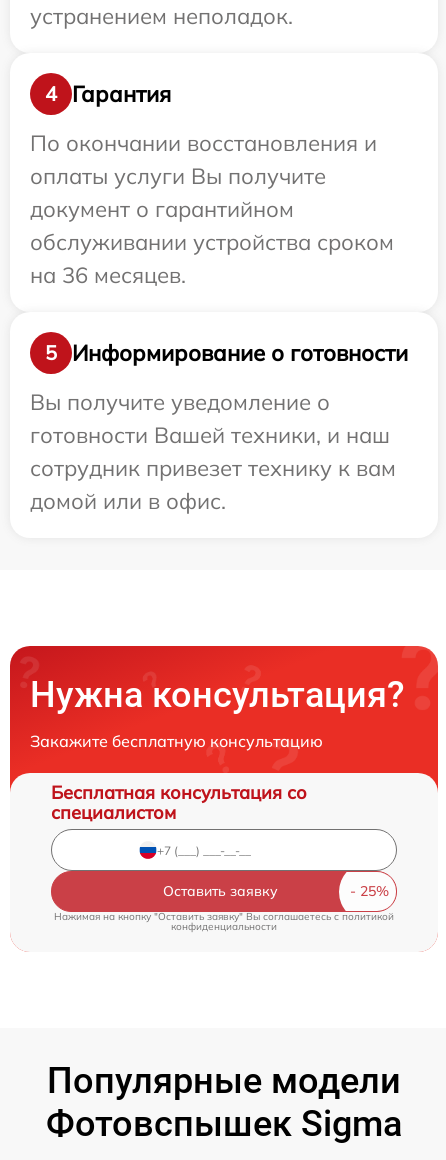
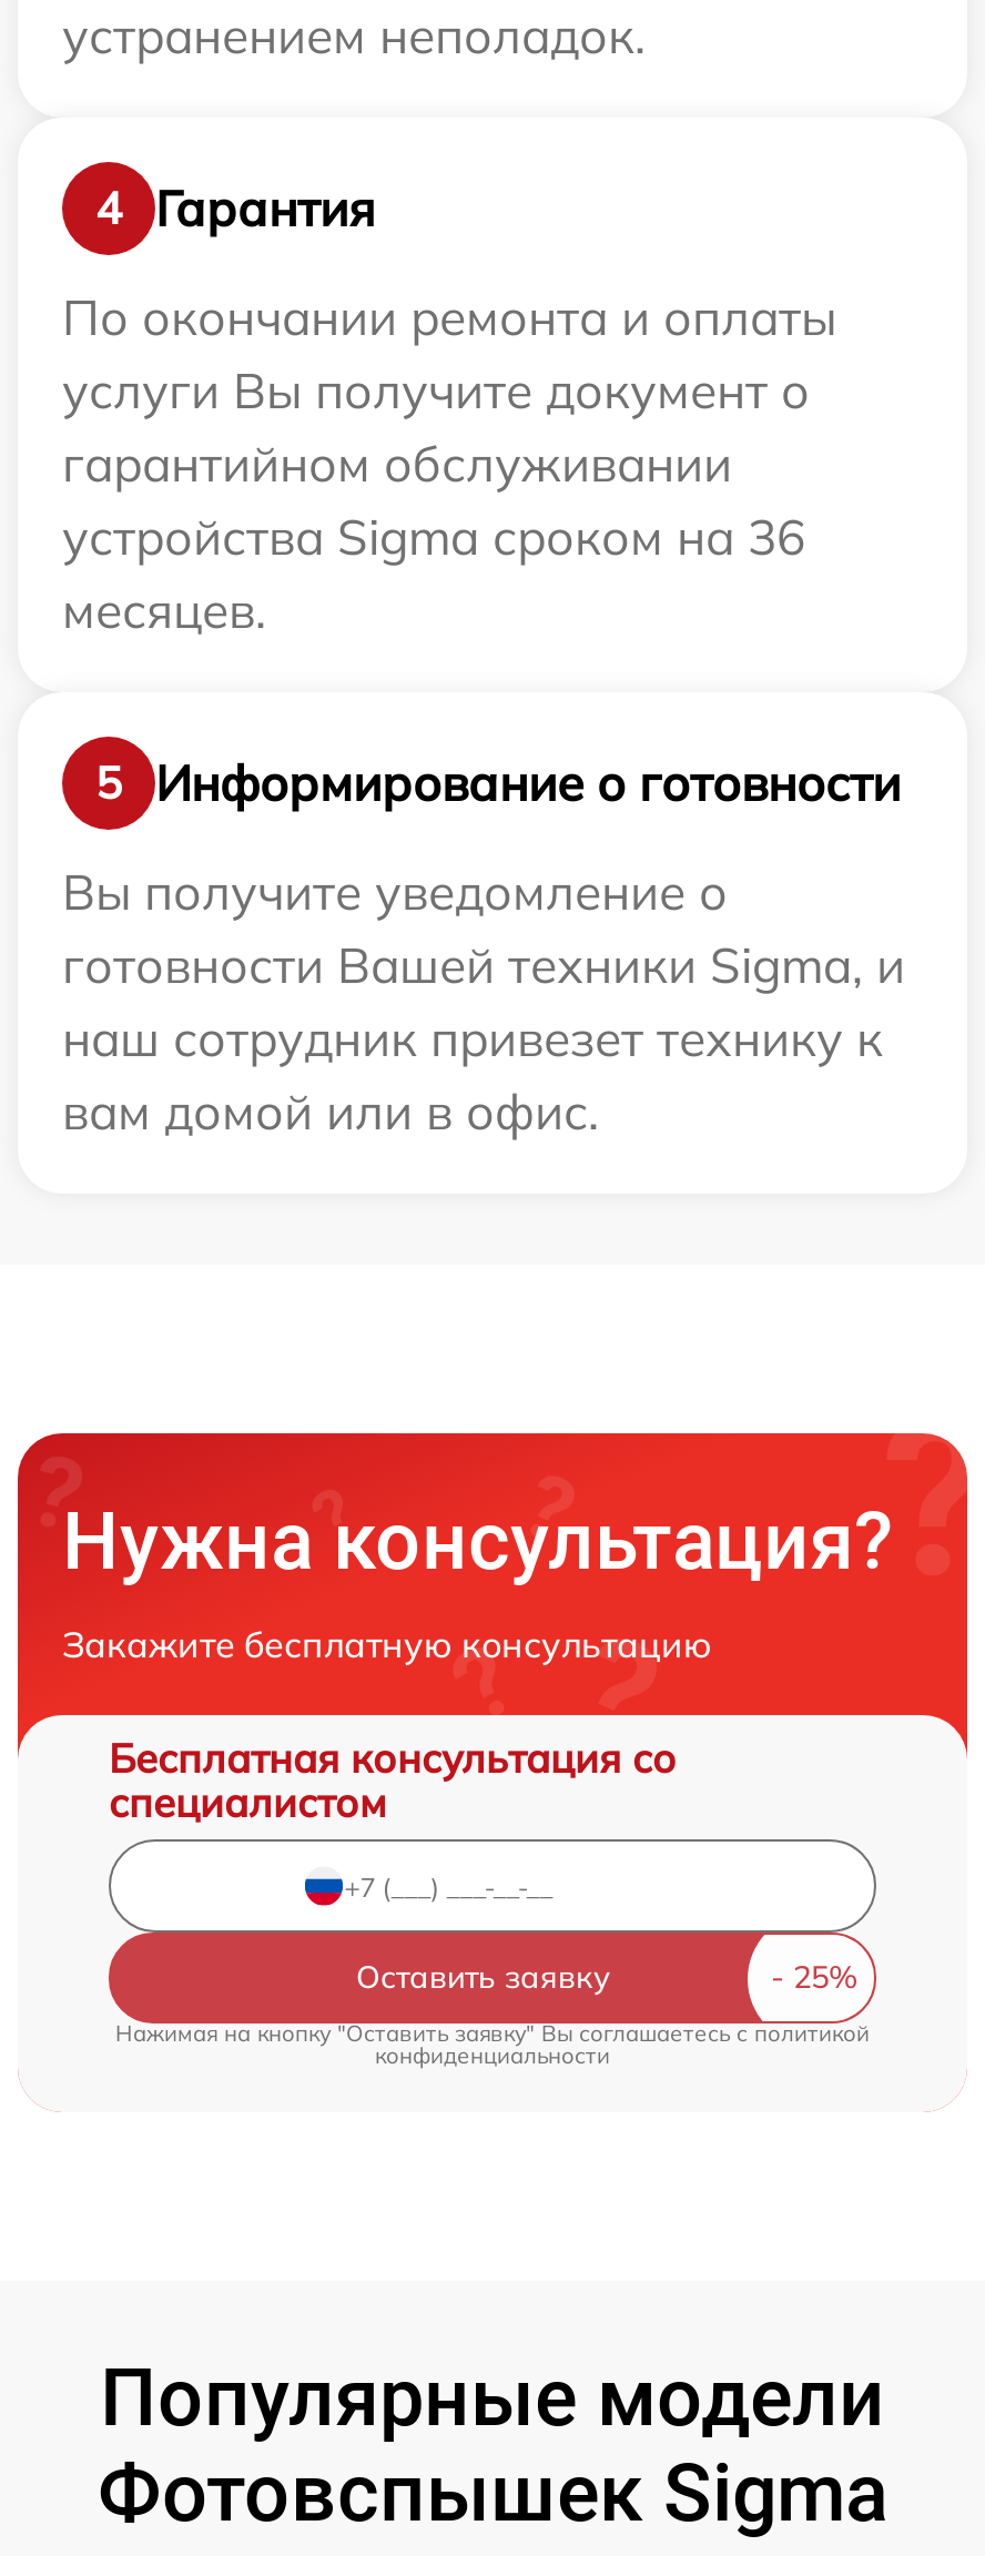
- По окончании восстановления и
- оплаты услуги Вы получите
- документ о гарантийном
- обслуживании устройства сроком
- на 36 месяцев.
+ По окончании ремонта и оплаты
+ услуги Вы получите документ о
+ гарантийном обслуживании
+ устройства Sigma сроком на 36
+ месяцев.

- готовности Вашей техники, и наш
- сотрудник привезет технику к вам
- домой или в офис.
+ готовности Вашей техники Sigma, и
+ наш сотрудник привезет технику к
+ вам домой или в офис.
